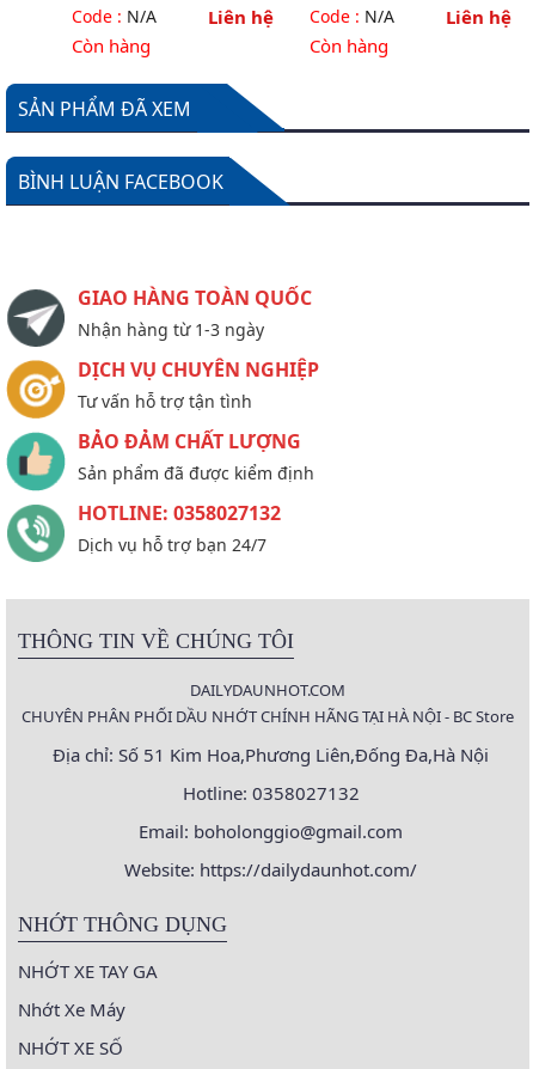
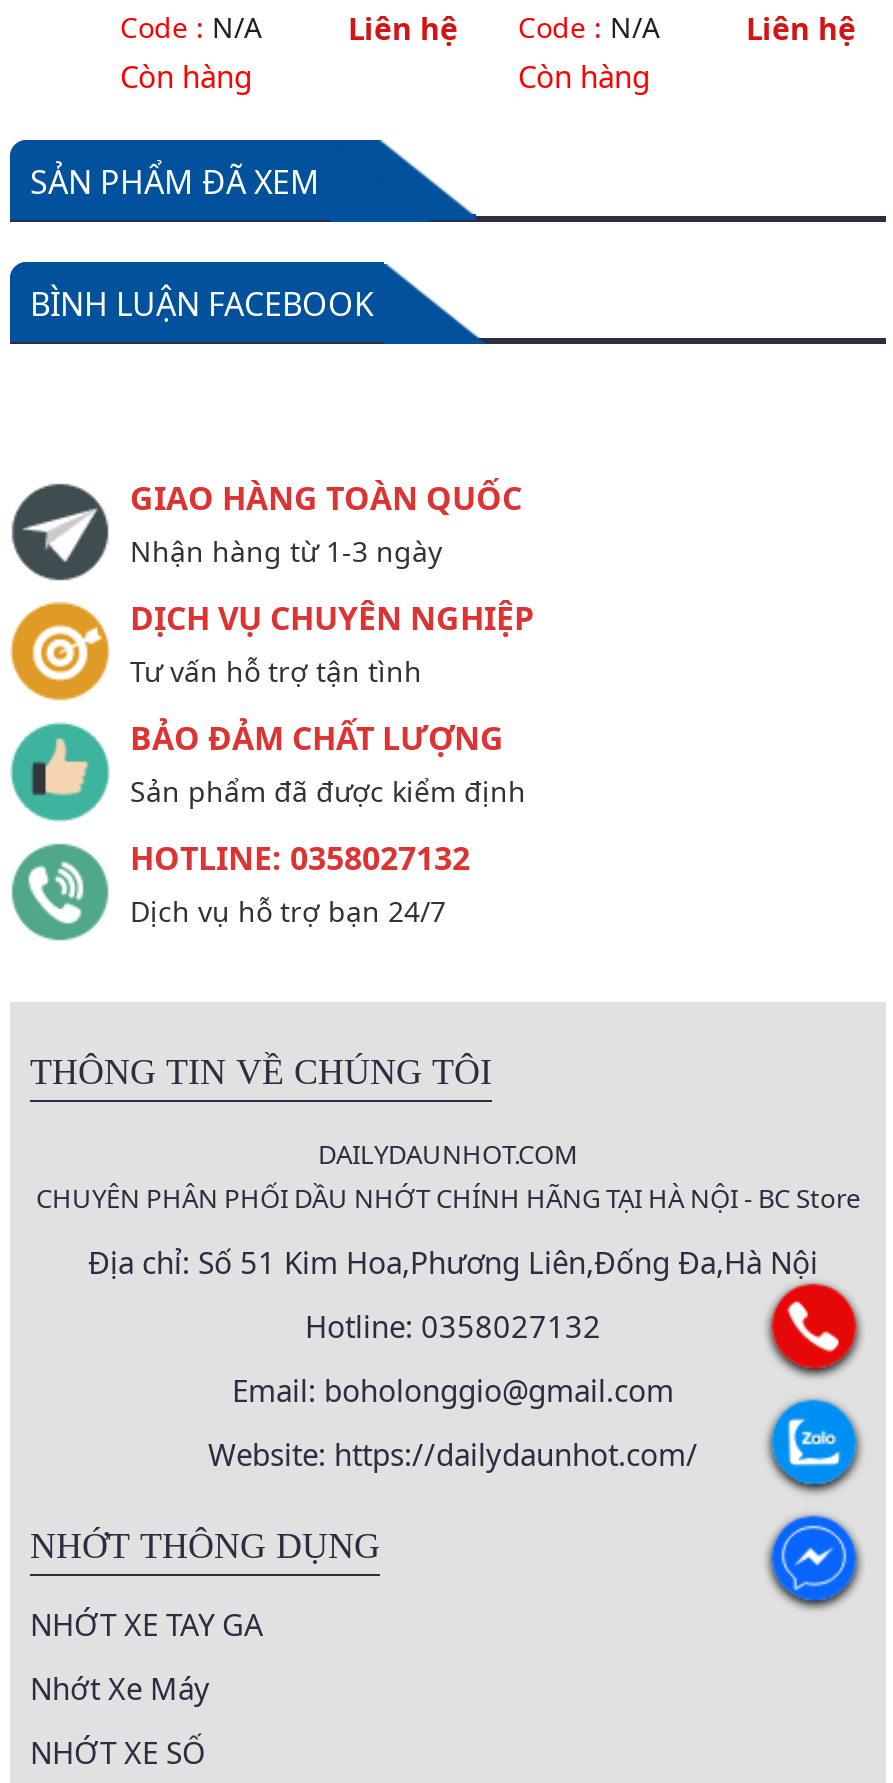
+ [image]

+ [image]

+ [image]
